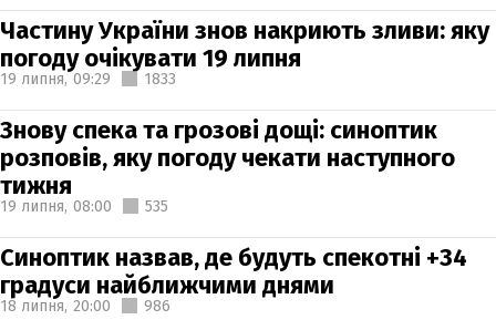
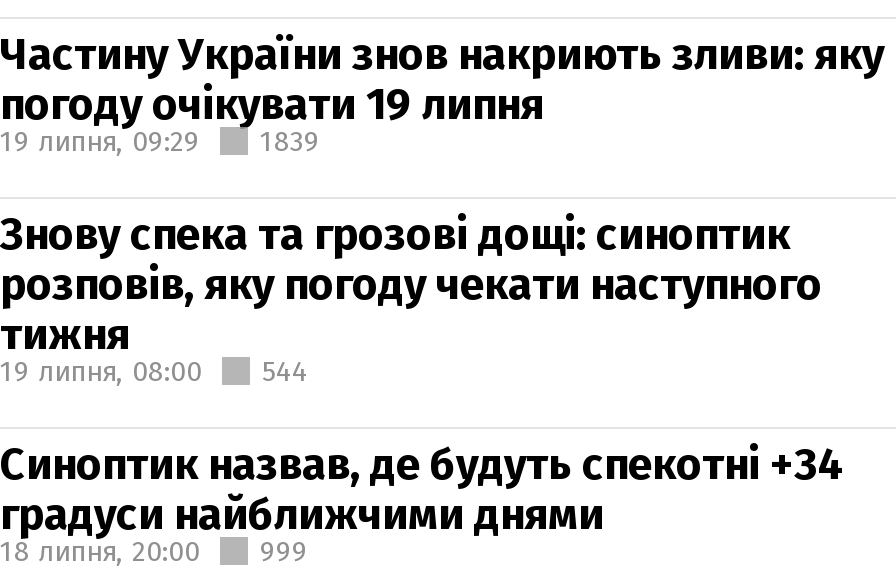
- 19 липня, 09:29 1833
+ 19 липня, 09:29 1839

- 19 липня, 08:00 535
+ 19 липня, 08:00 544

- 18 липня, 20:00 986
+ 18 липня, 20:00 999
